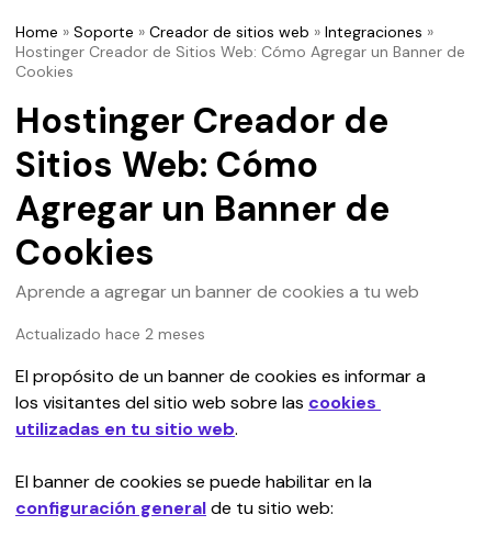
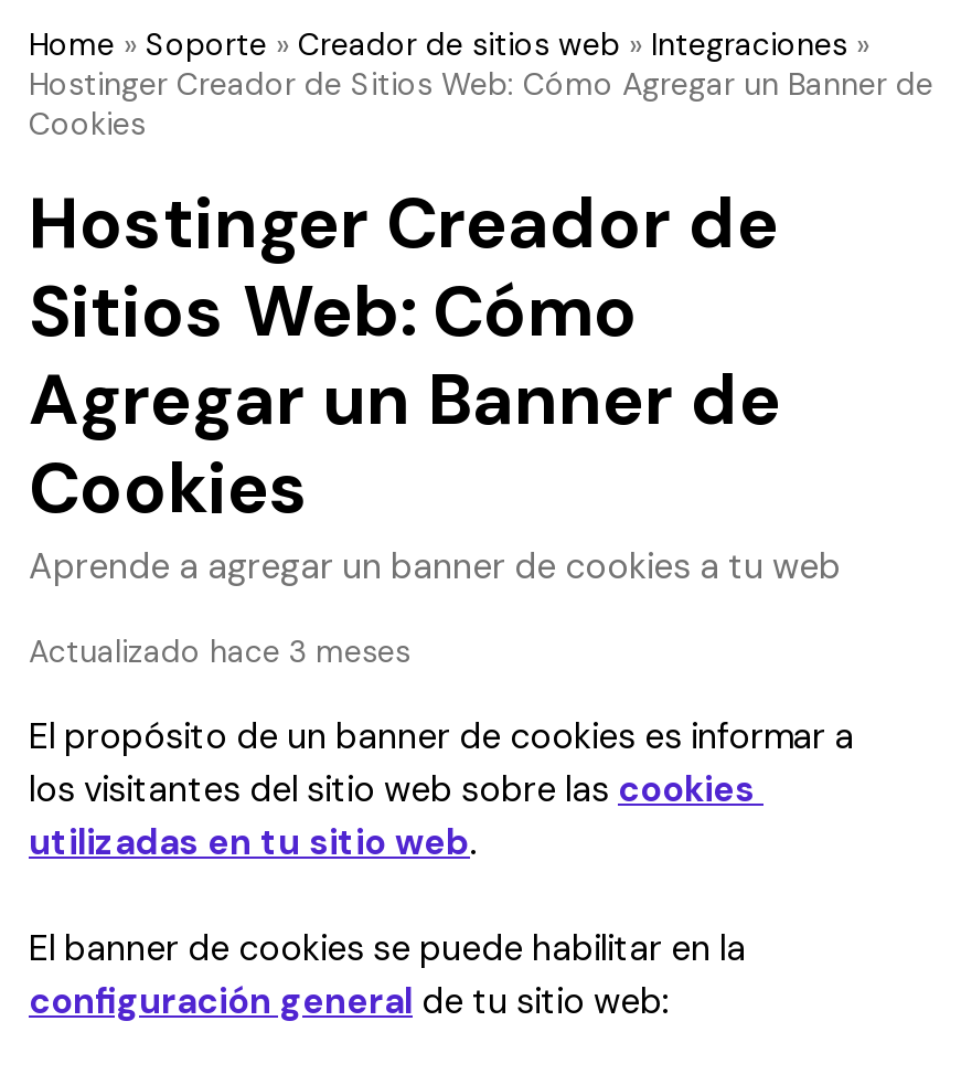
- Actualizado hace 2 meses
+ Actualizado hace 3 meses
